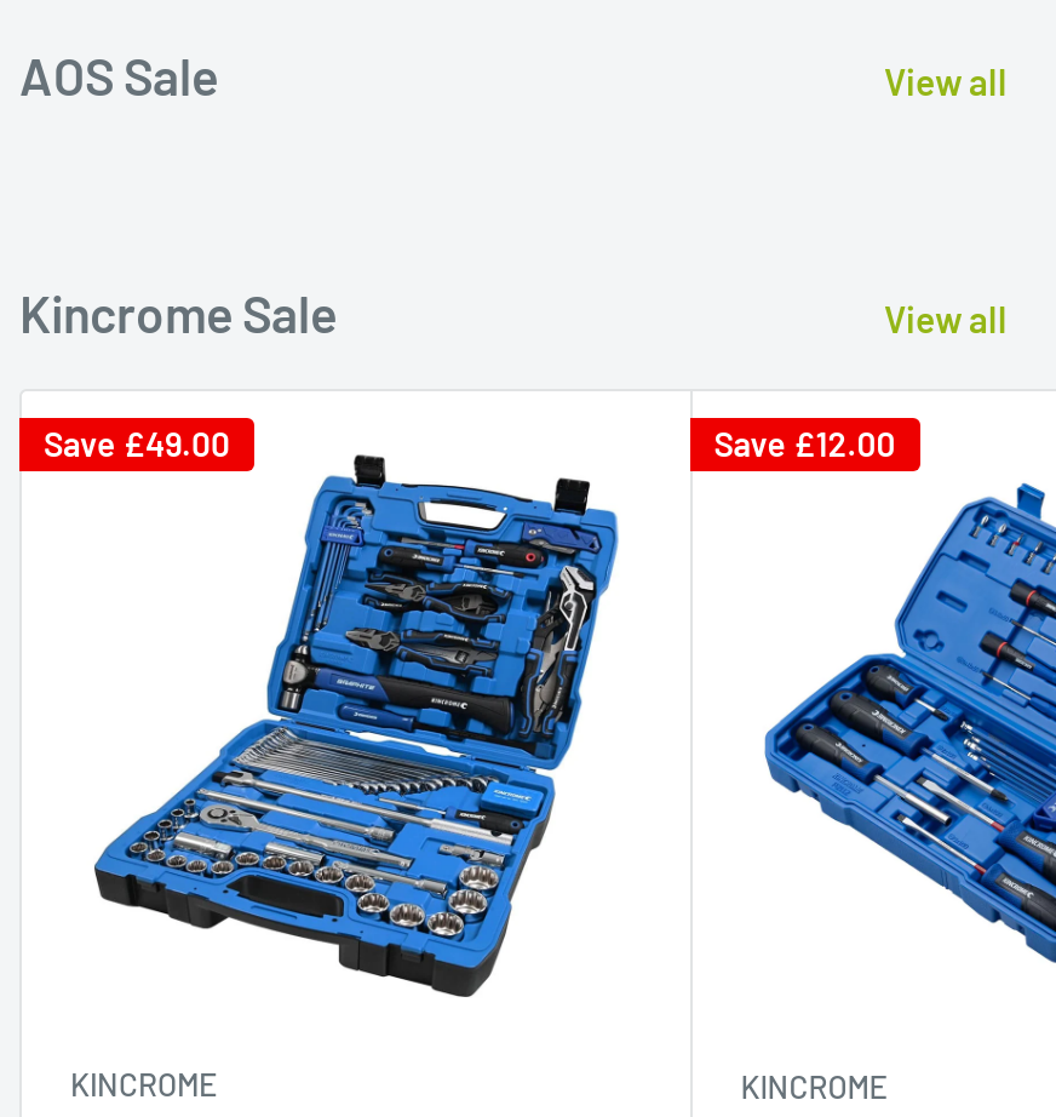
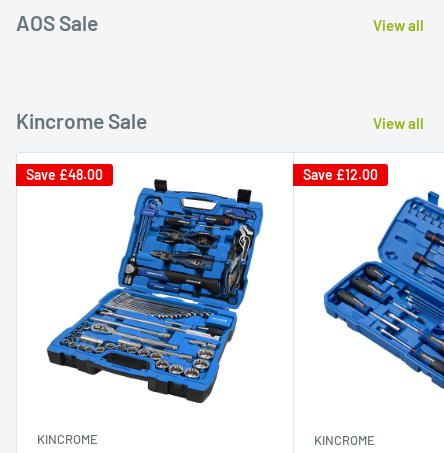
- Save £49.00
+ Save £48.00
